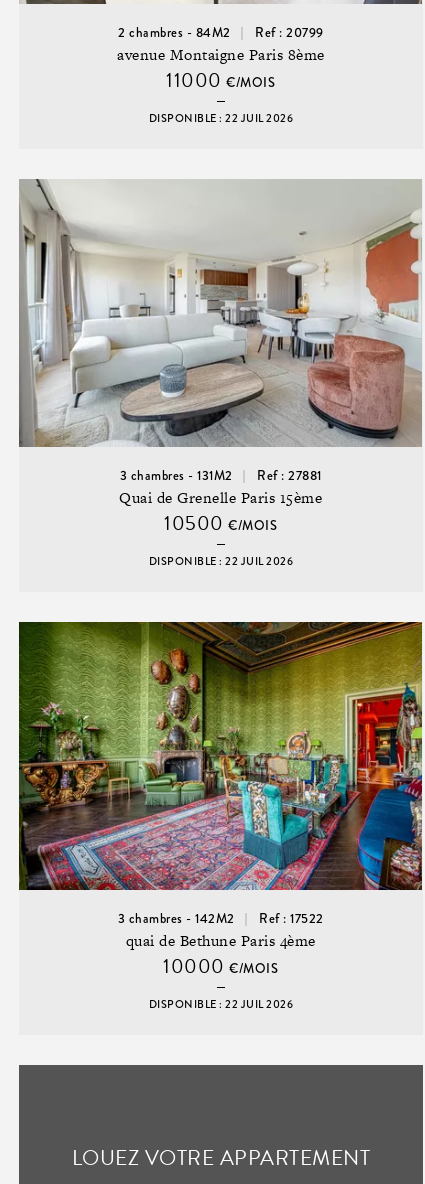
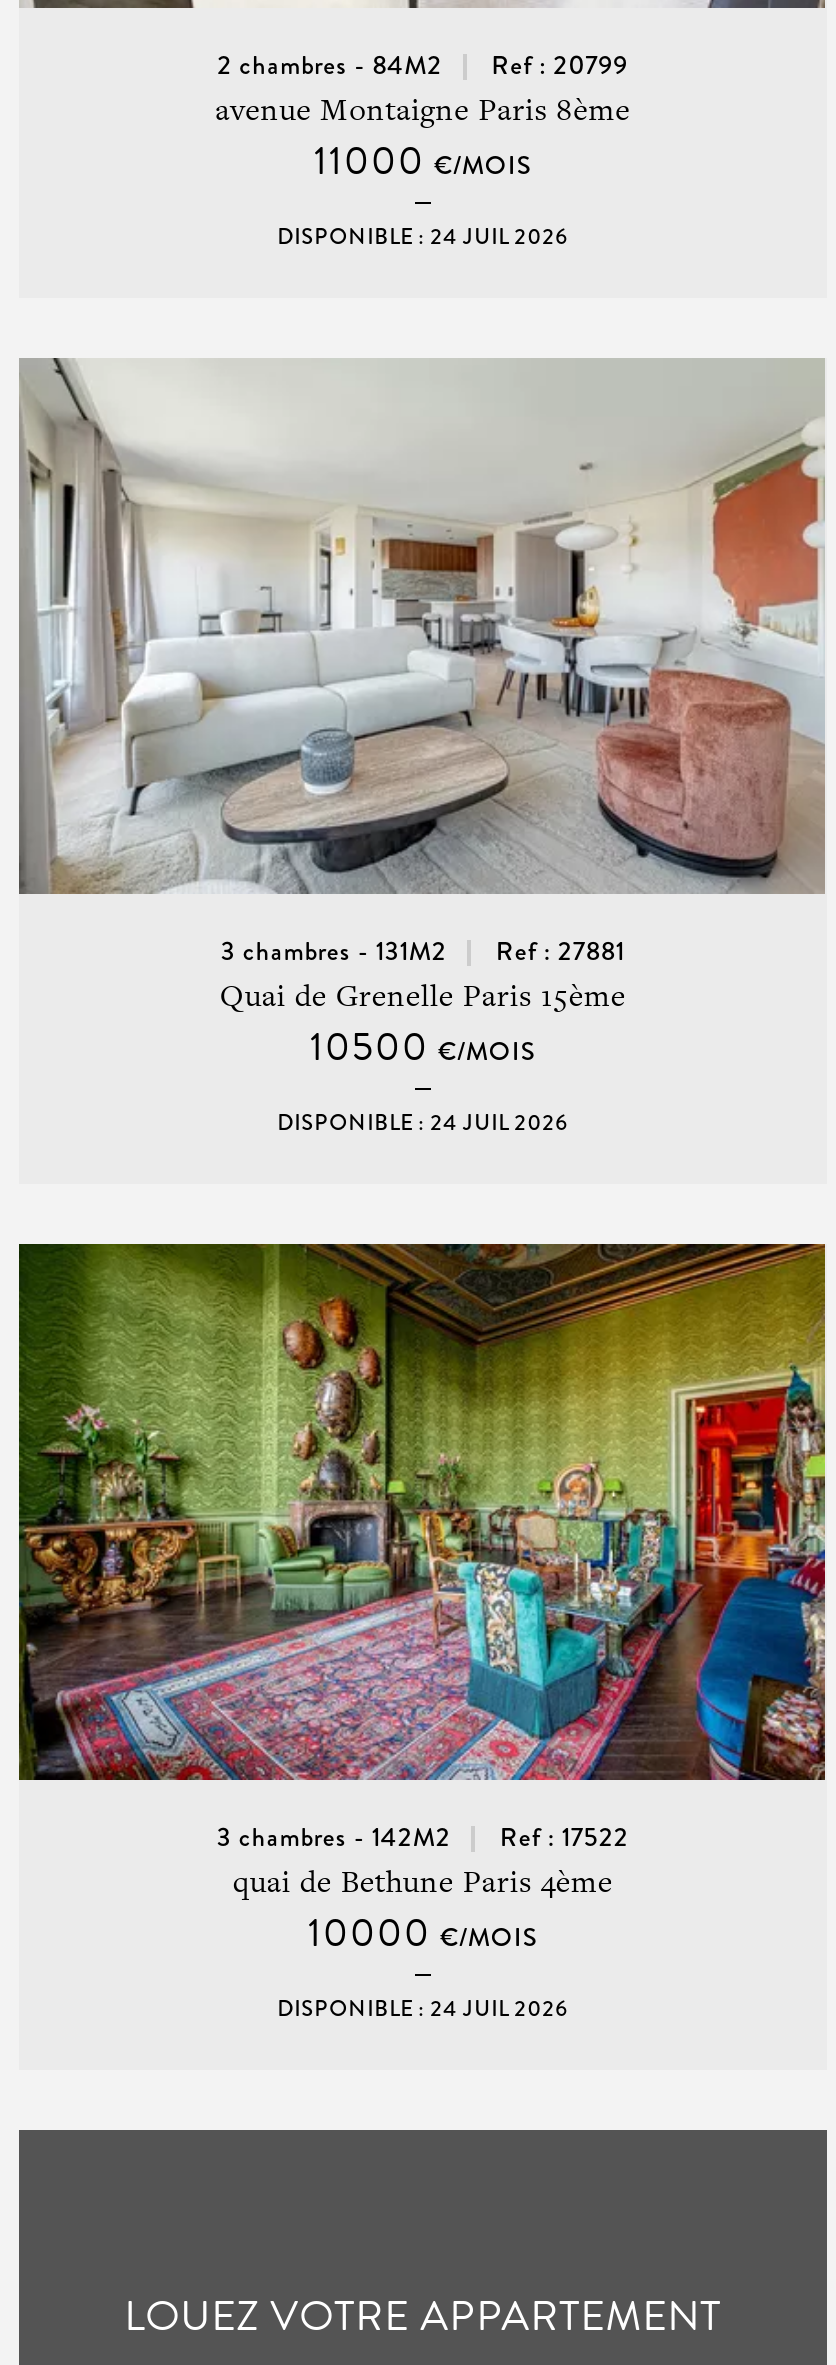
- DISPONIBLE : 22 JUIL 2026
+ DISPONIBLE : 24 JUIL 2026

- DISPONIBLE : 22 JUIL 2026
+ DISPONIBLE : 24 JUIL 2026

- DISPONIBLE : 22 JUIL 2026
+ DISPONIBLE : 24 JUIL 2026
